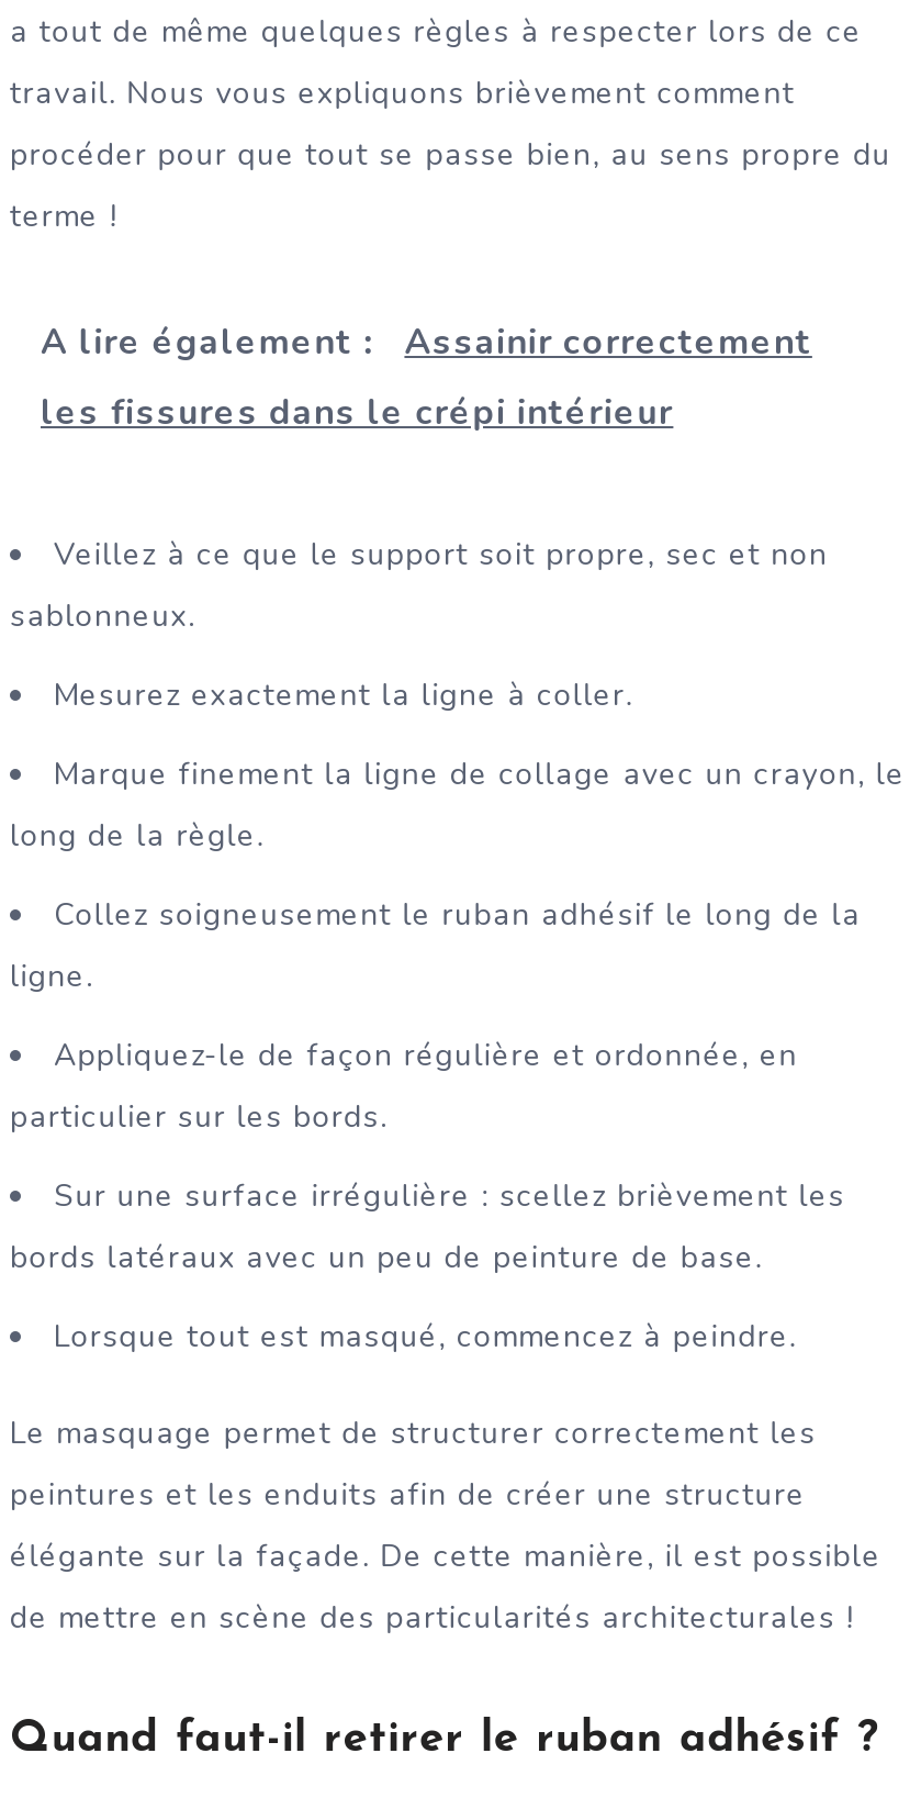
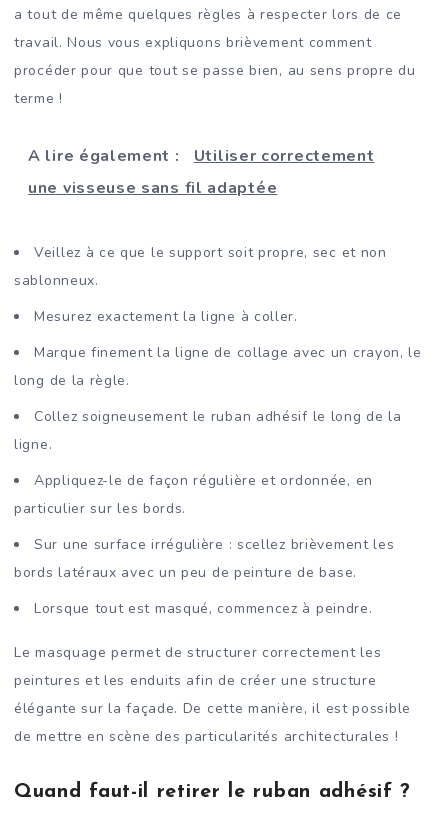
- A lire également : Assainir correctement
+ A lire également : Utiliser correctement

- les fissures dans le crépi intérieur
+ une visseuse sans fil adaptée
